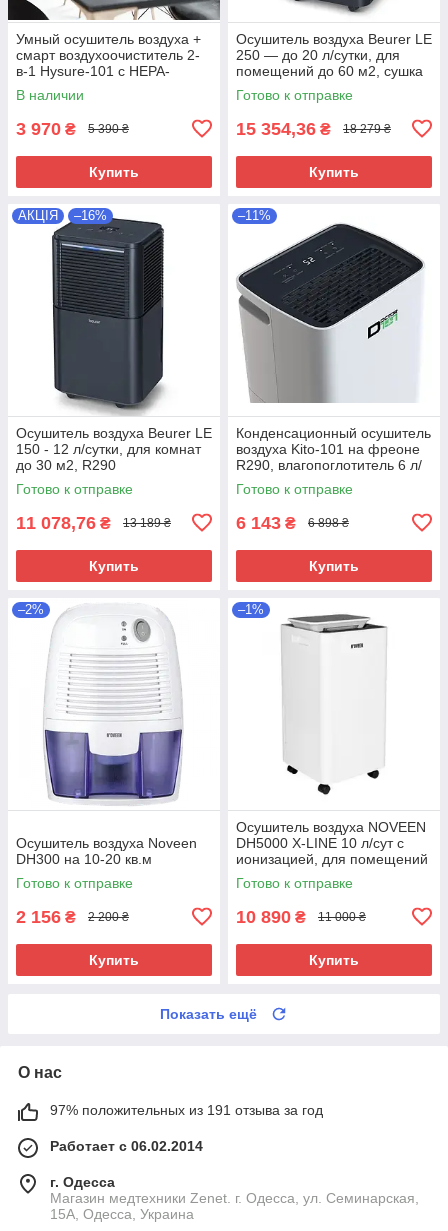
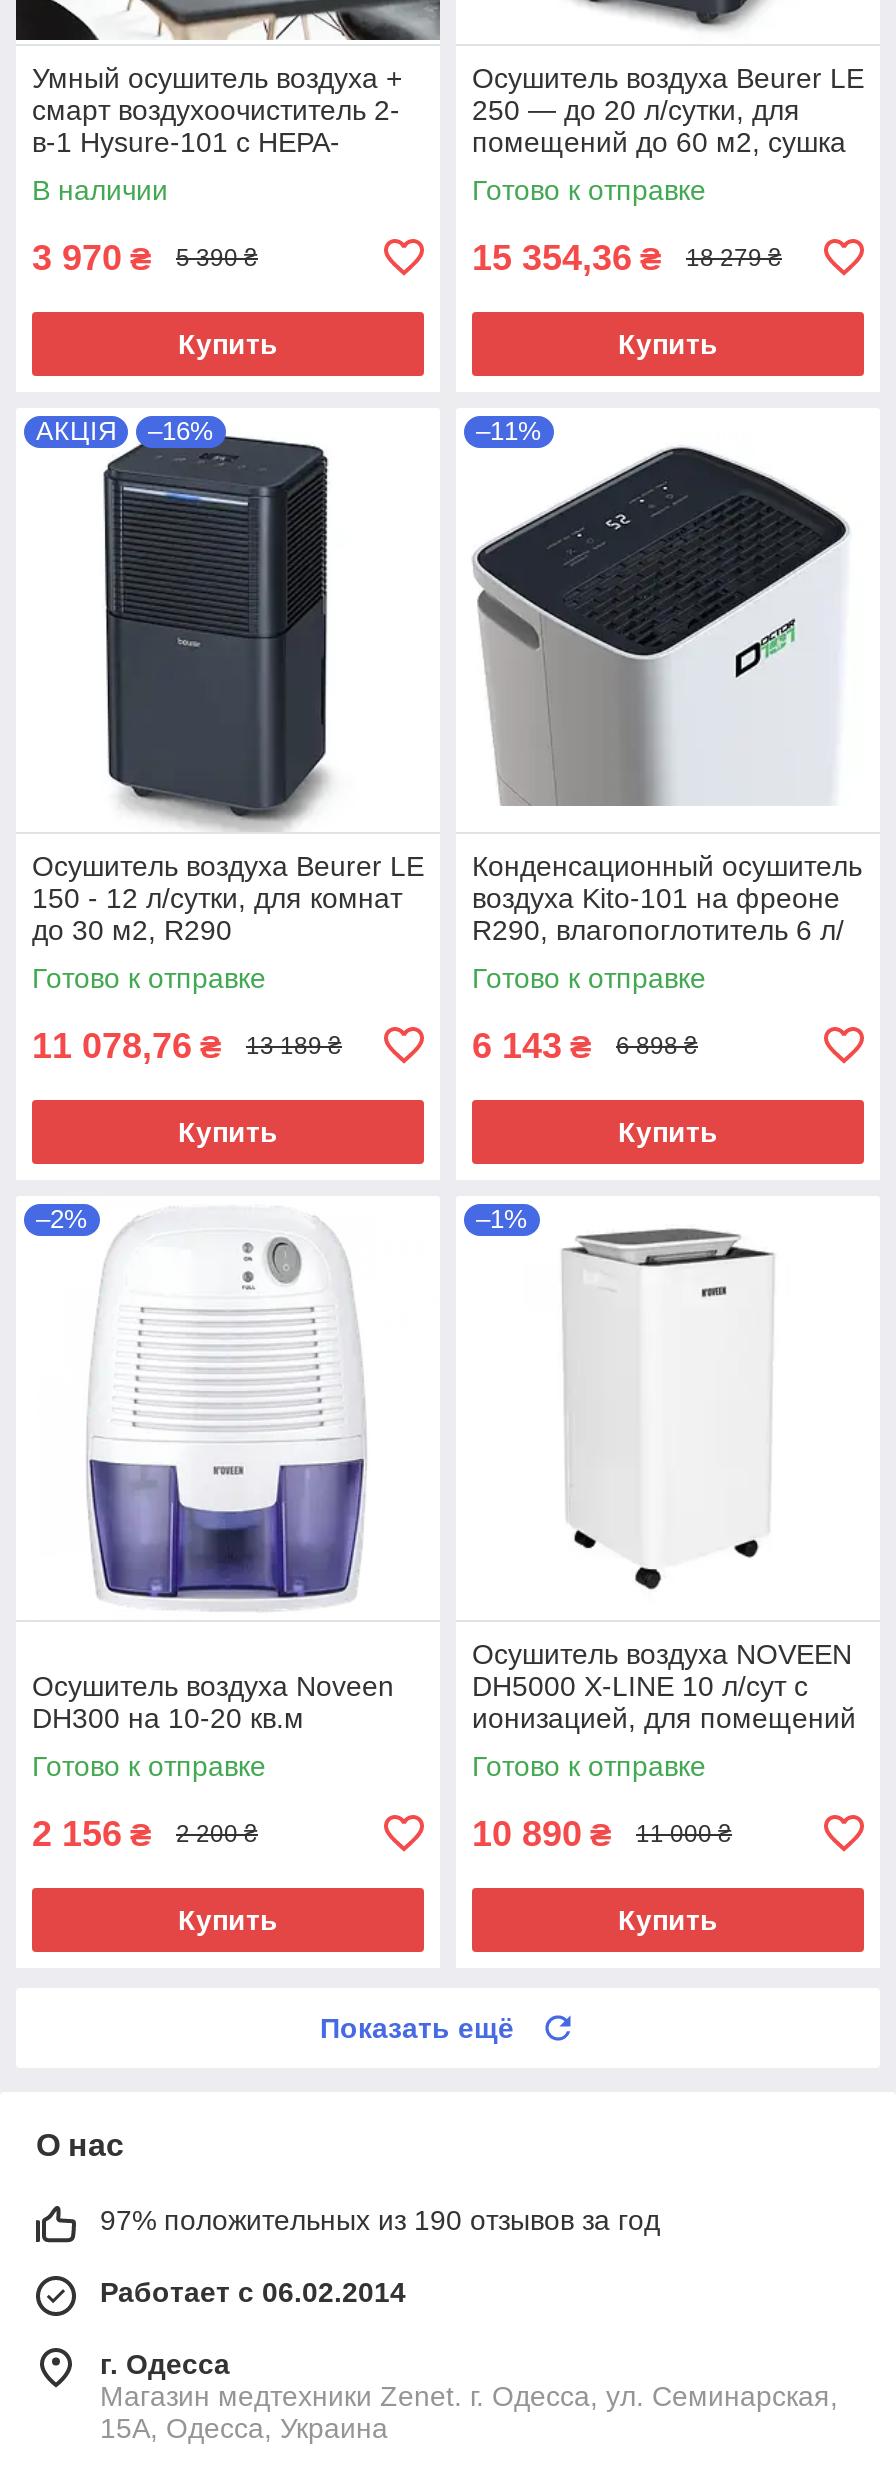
- 97% положительных из 191 отзыва за год
+ 97% положительных из 190 отзывов за год
